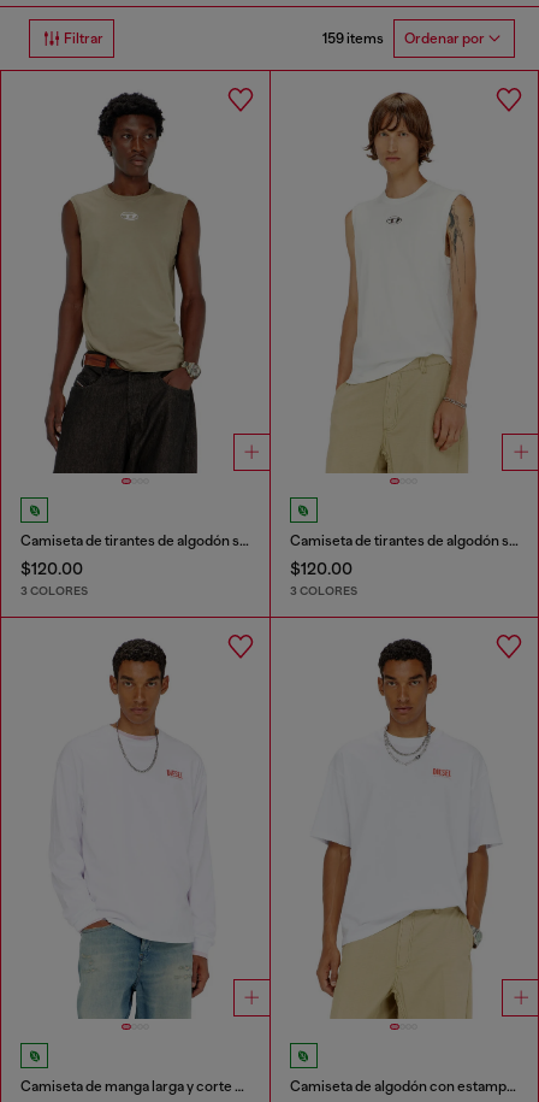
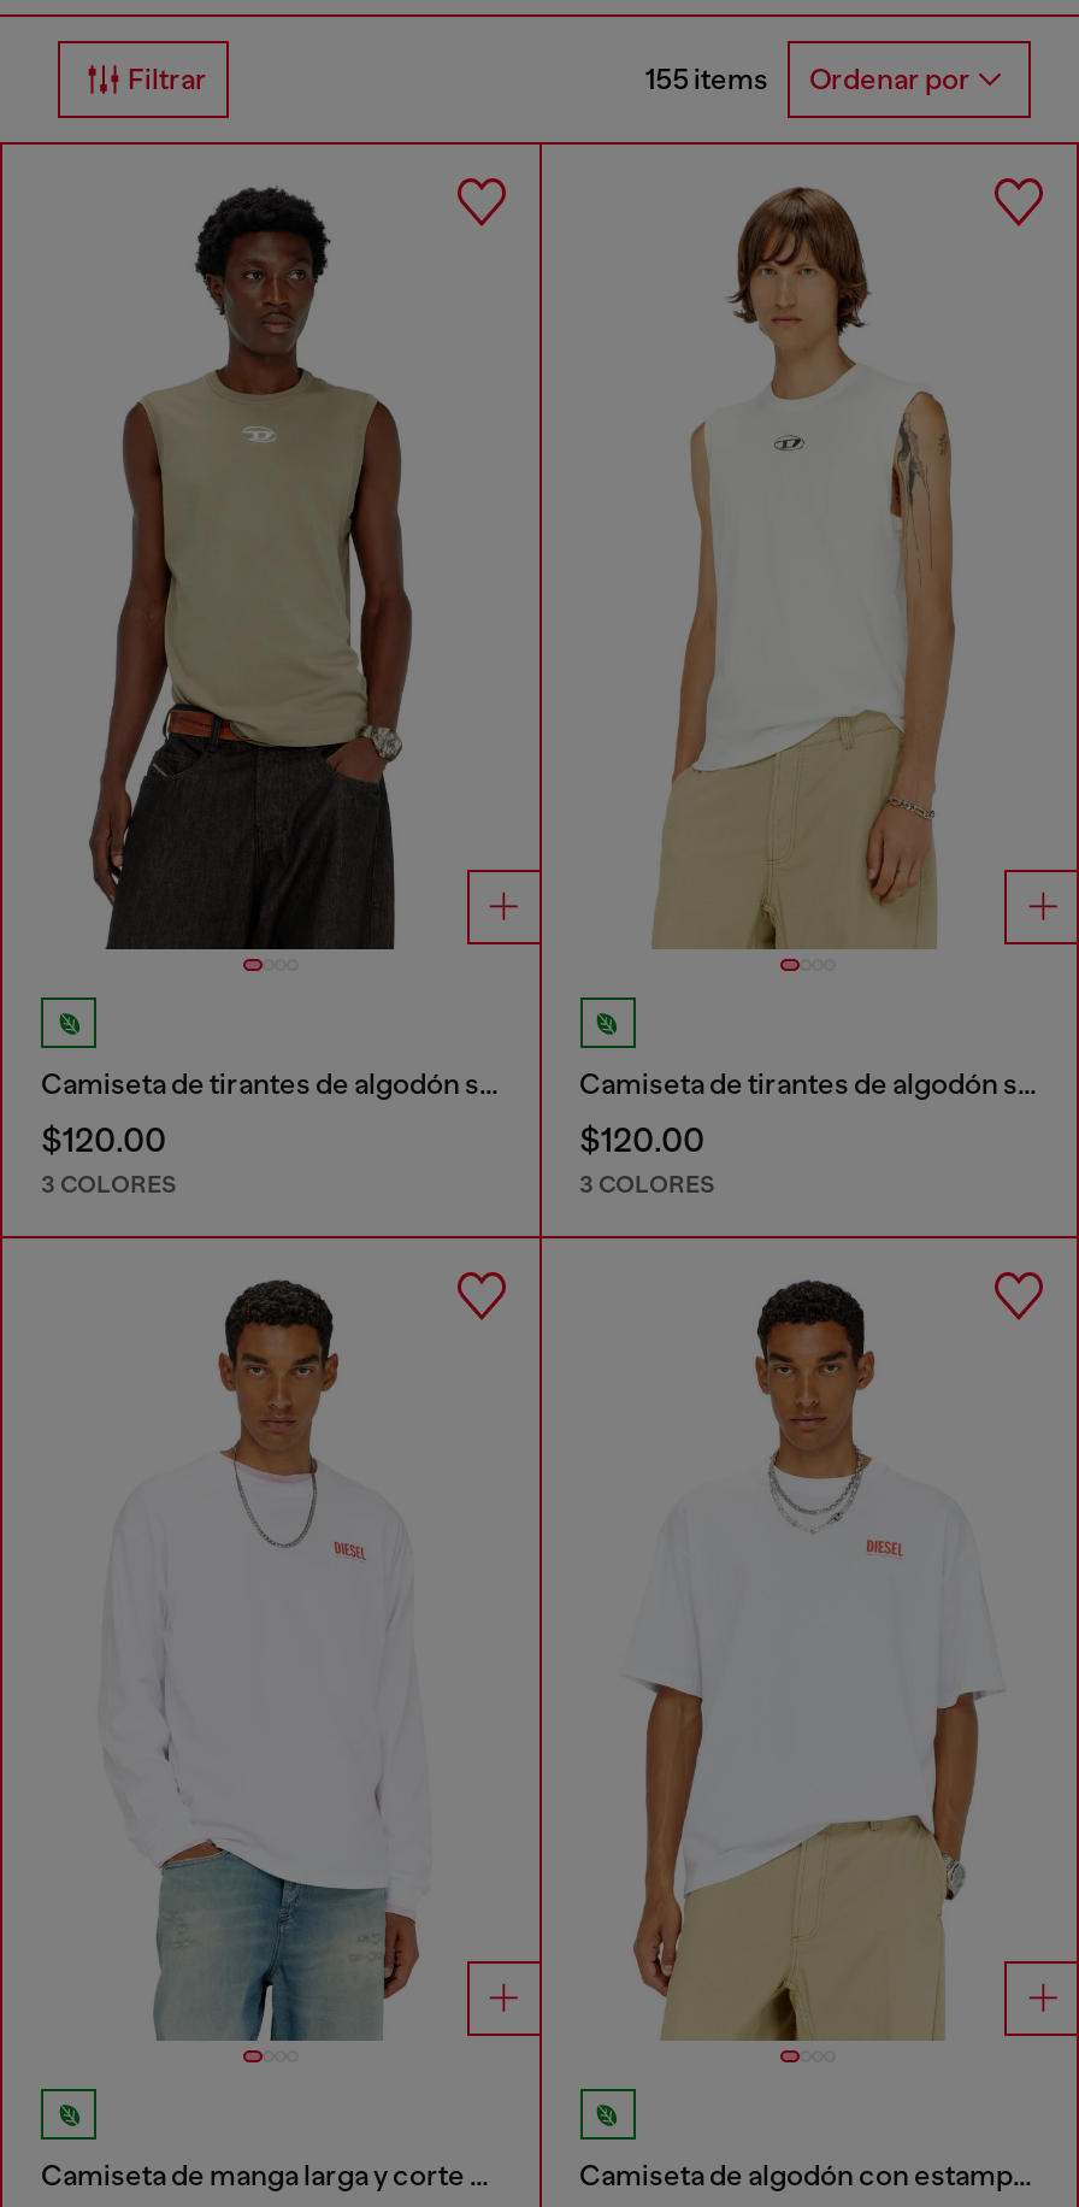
- 159 items Ordenar por
+ 155 items Ordenar por
